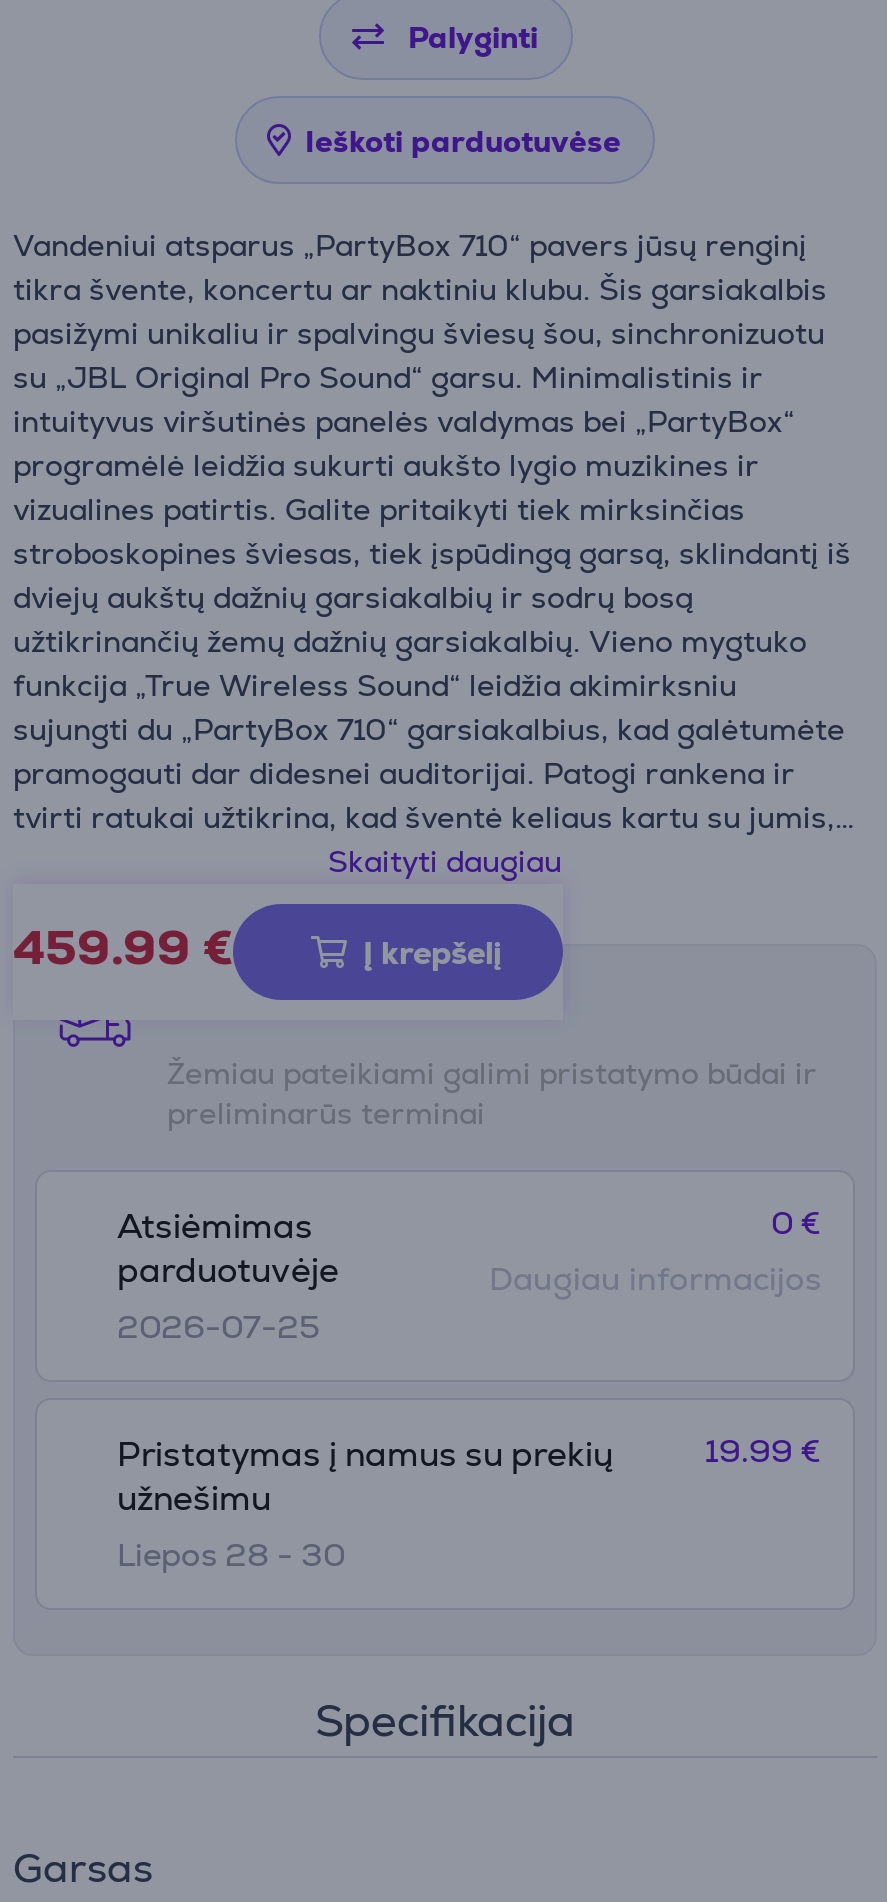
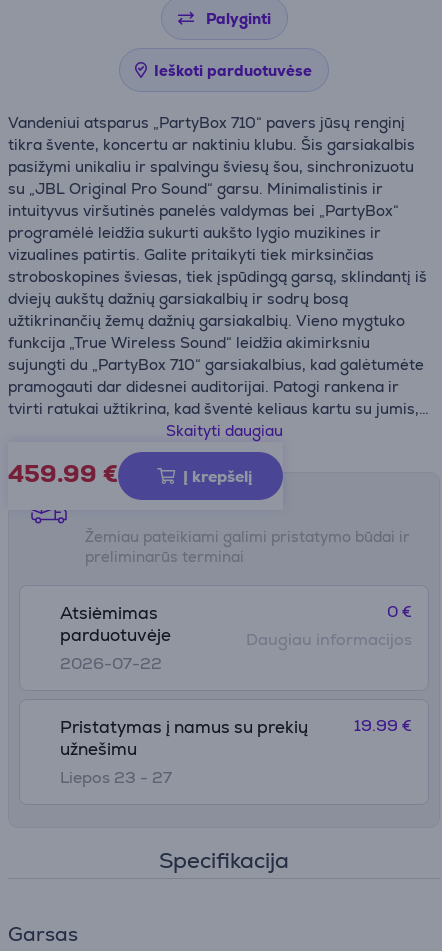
- 2026-07-25
+ 2026-07-22

- Liepos 28 - 30
+ Liepos 23 - 27
